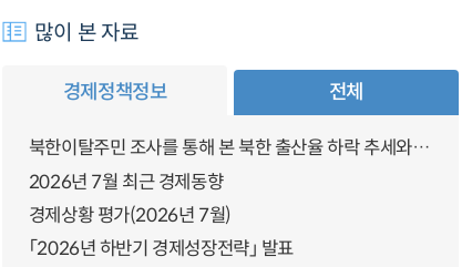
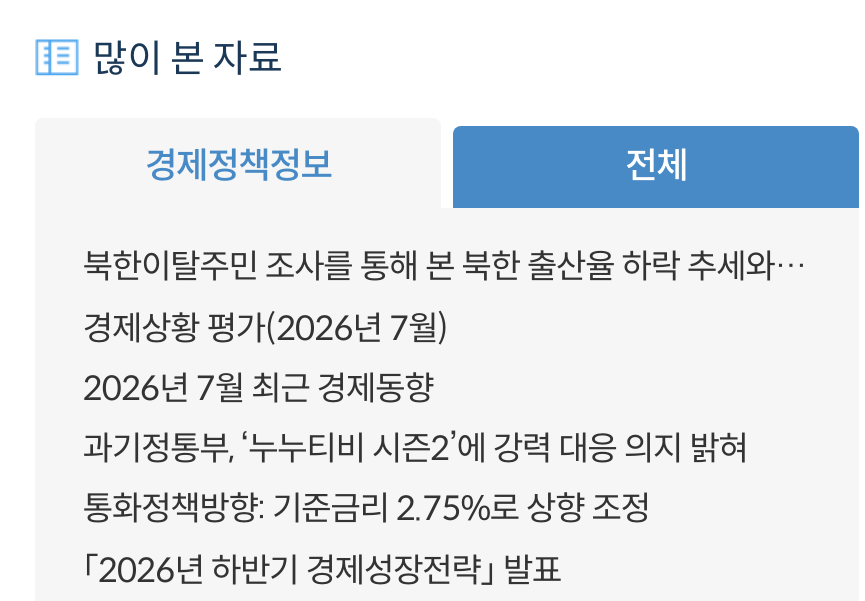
+ 과기정통부, ‘누누티비 시즌2’에 강력 대응 의지 밝혀
+ 통화정책방향: 기준금리 2.75%로 상향 조정

moved up: 경제상황 평가(2026년 7월)
